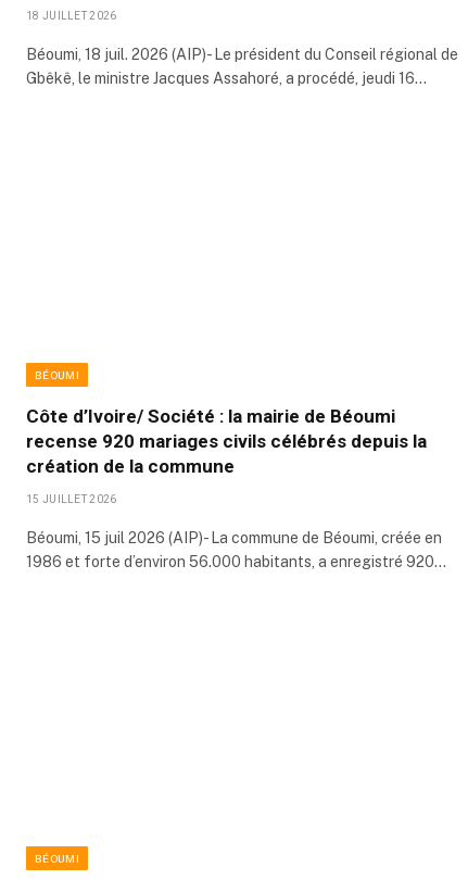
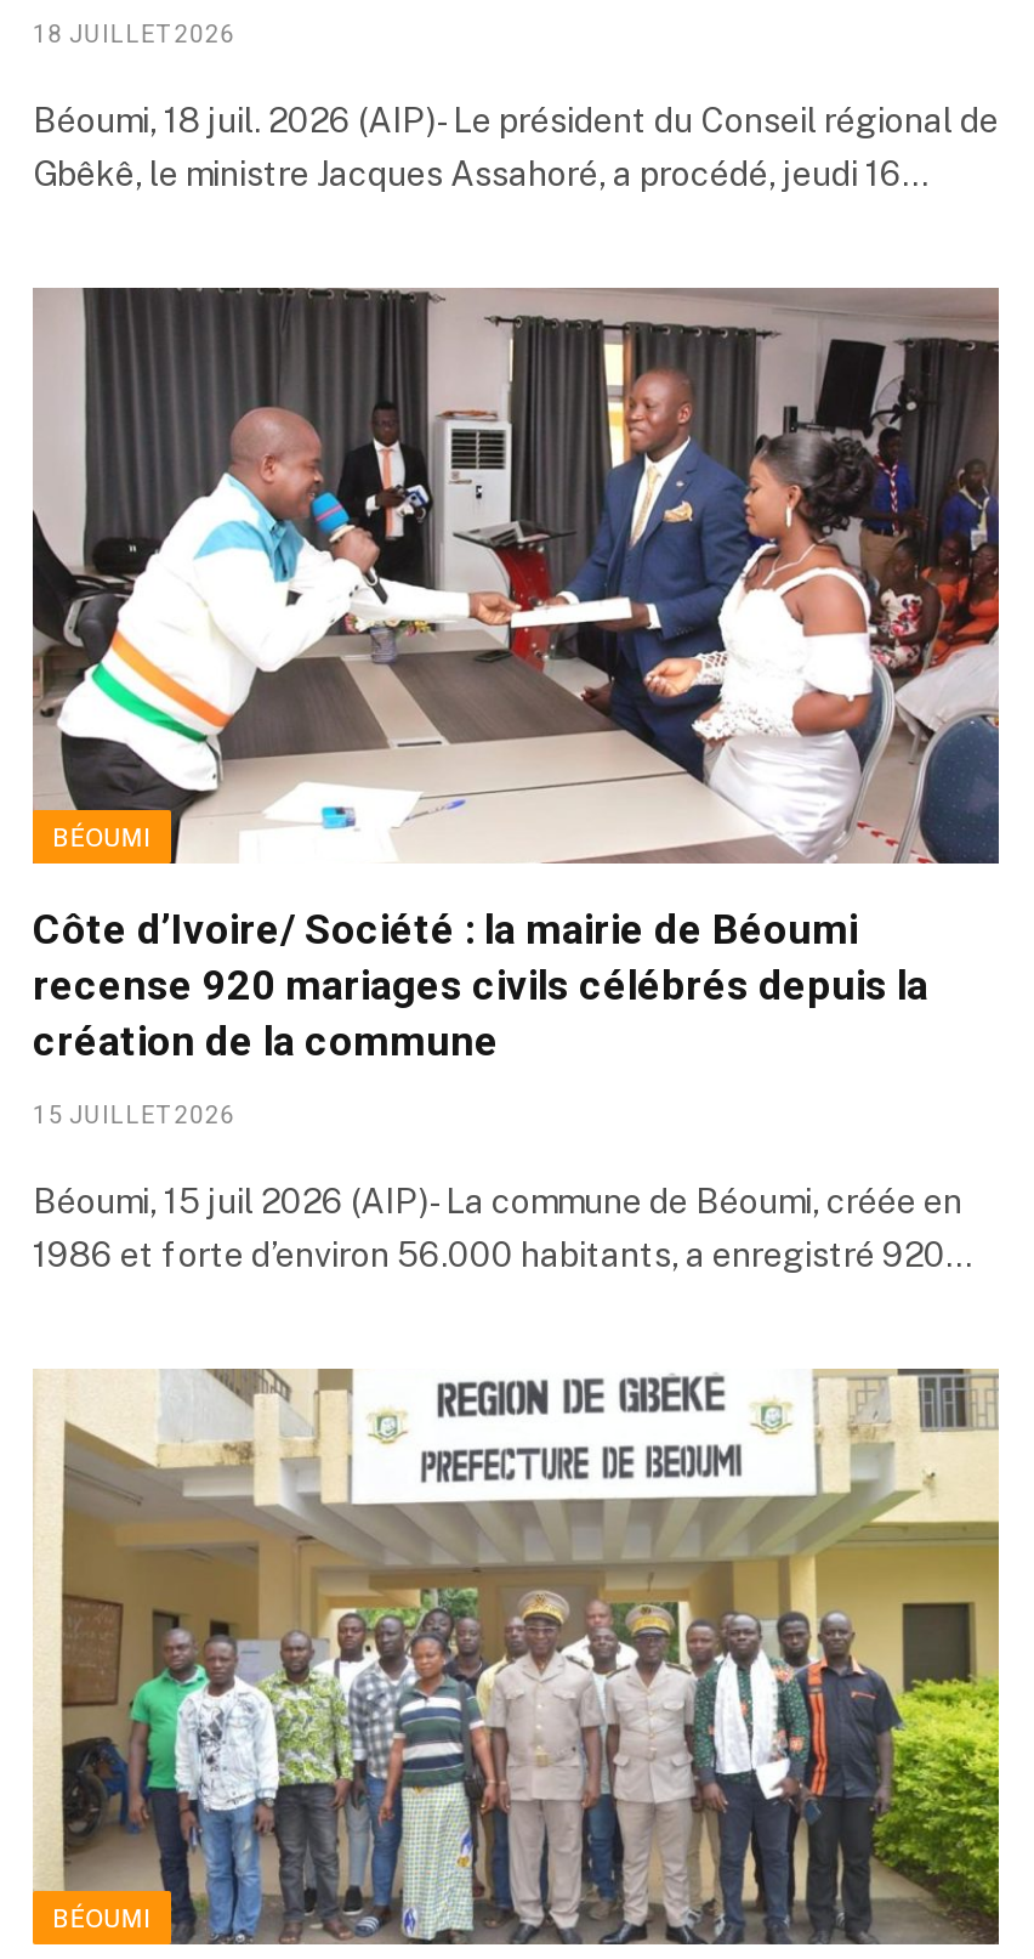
+ [image]

+ [image]
